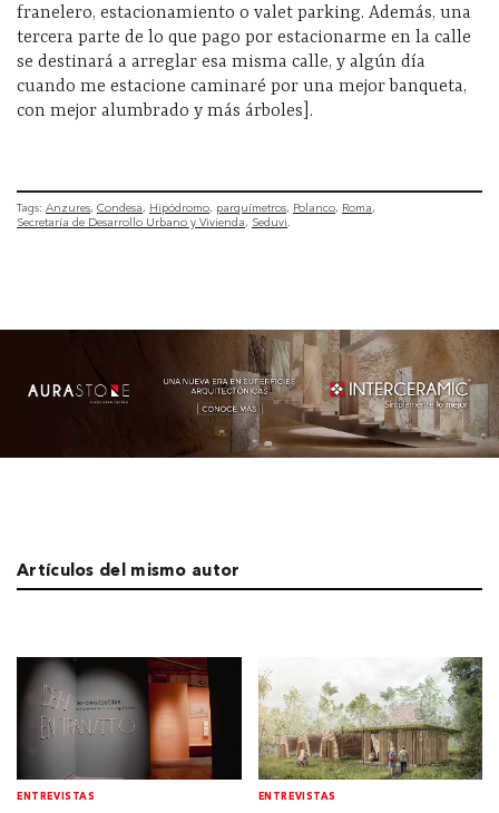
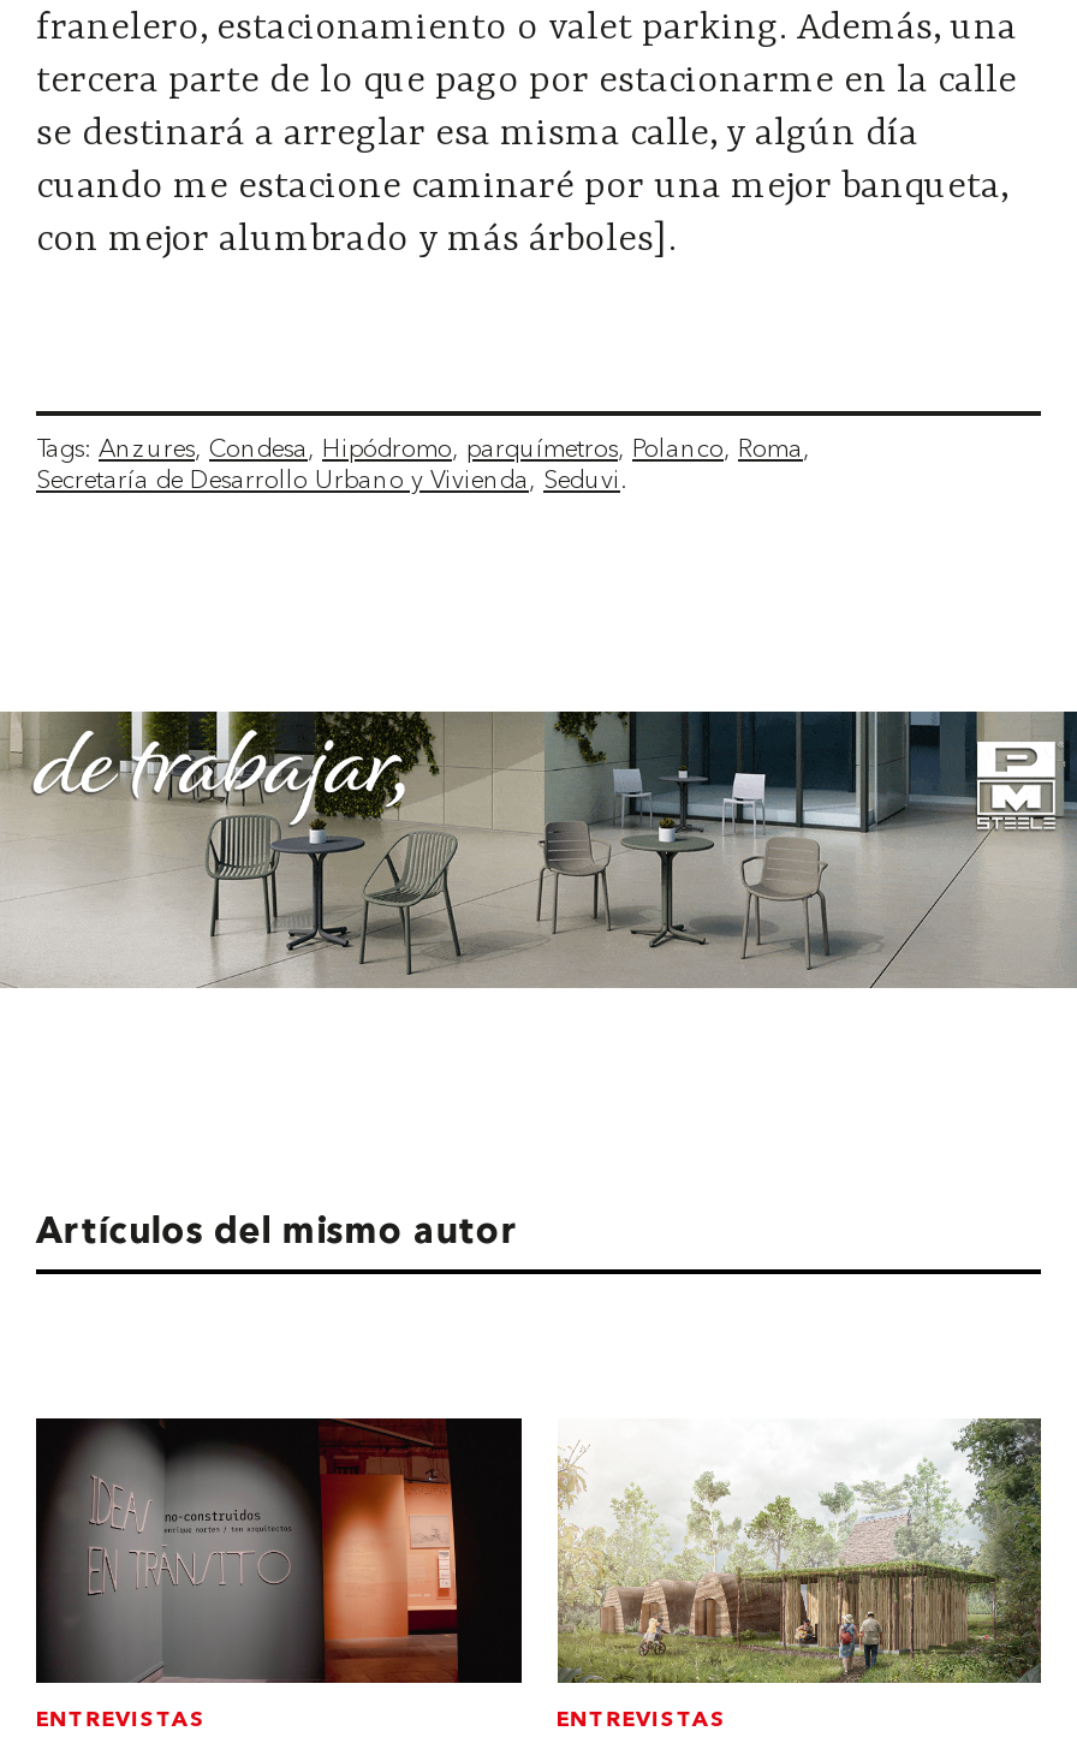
- [image]
+ [image]
